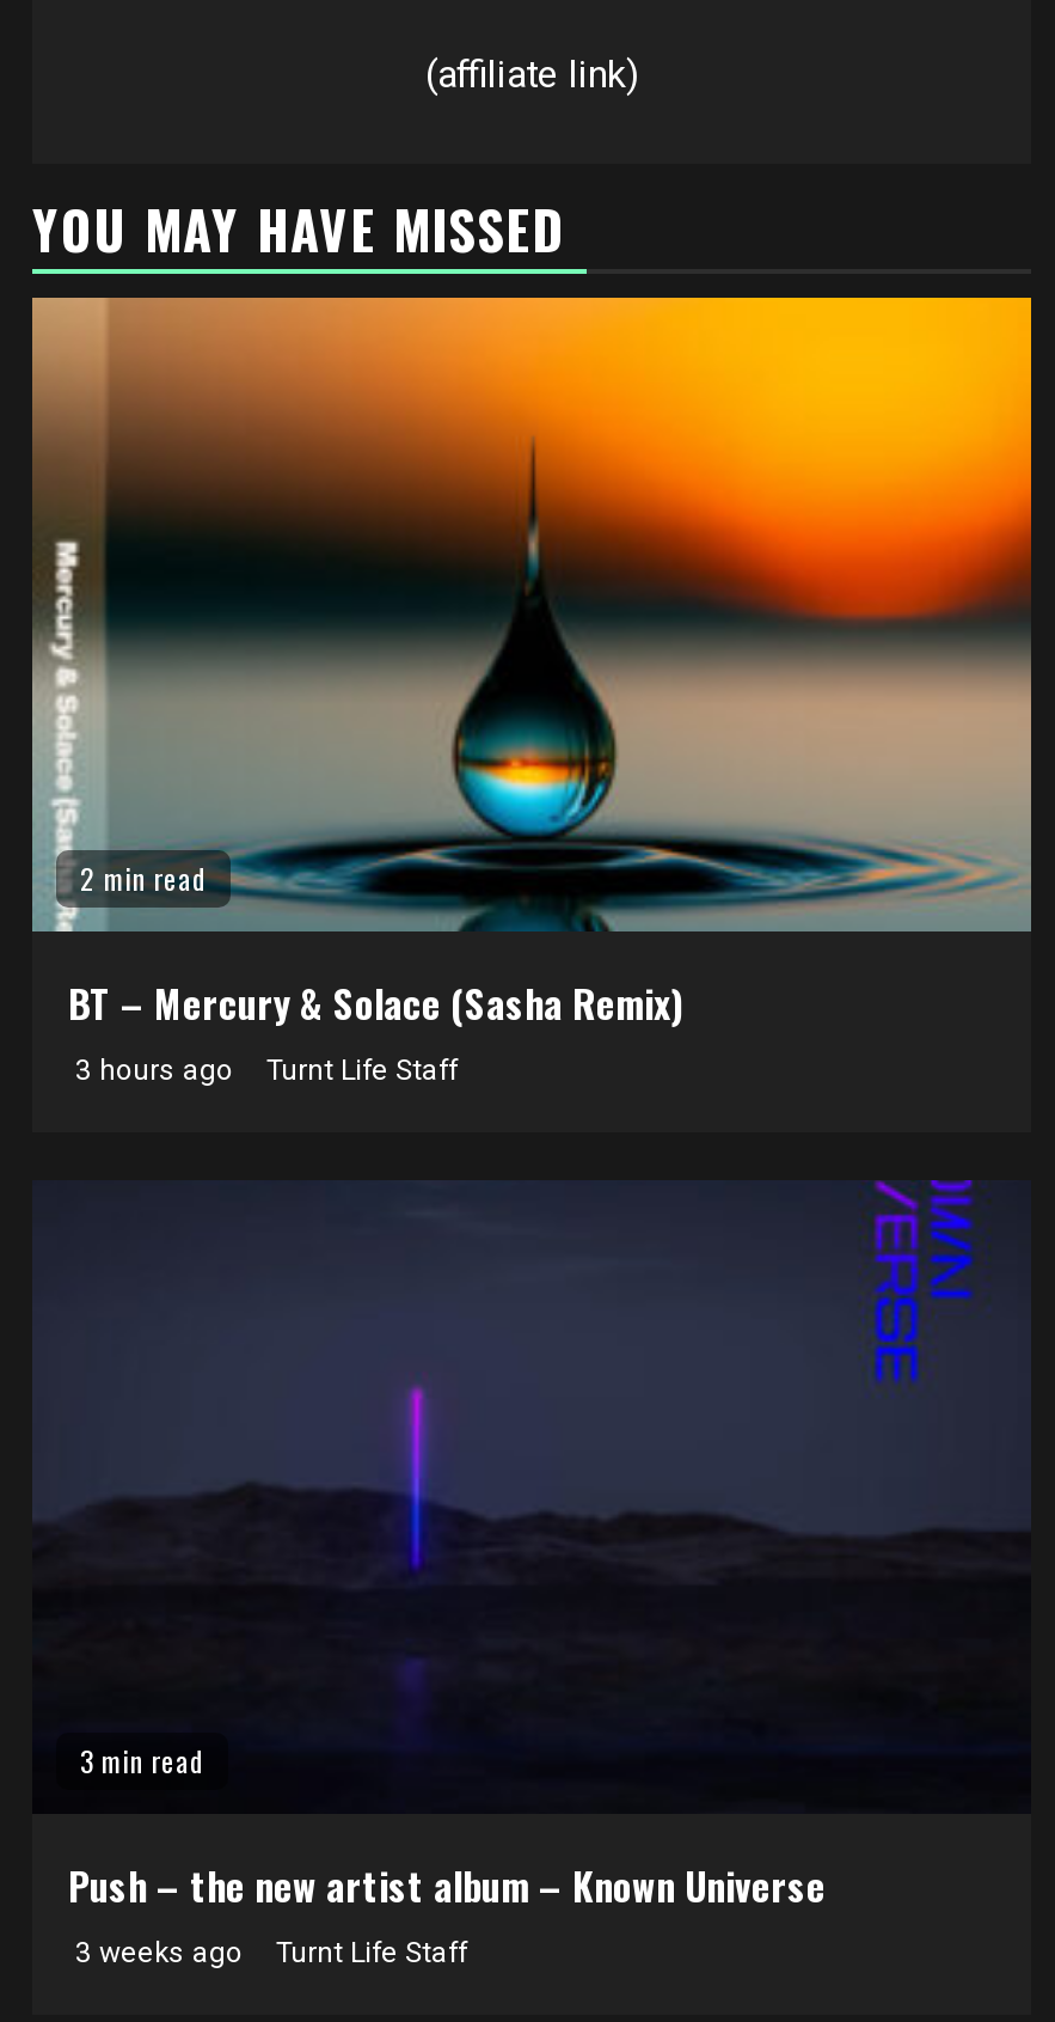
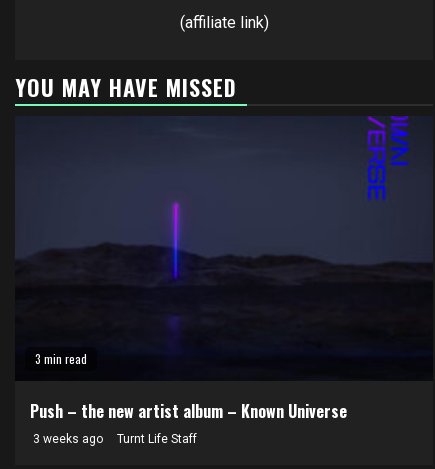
- [image]
- 2 min read
- BT – Mercury & Solace (Sasha Remix)
- 3 hours ago
- Turnt Life Staff
